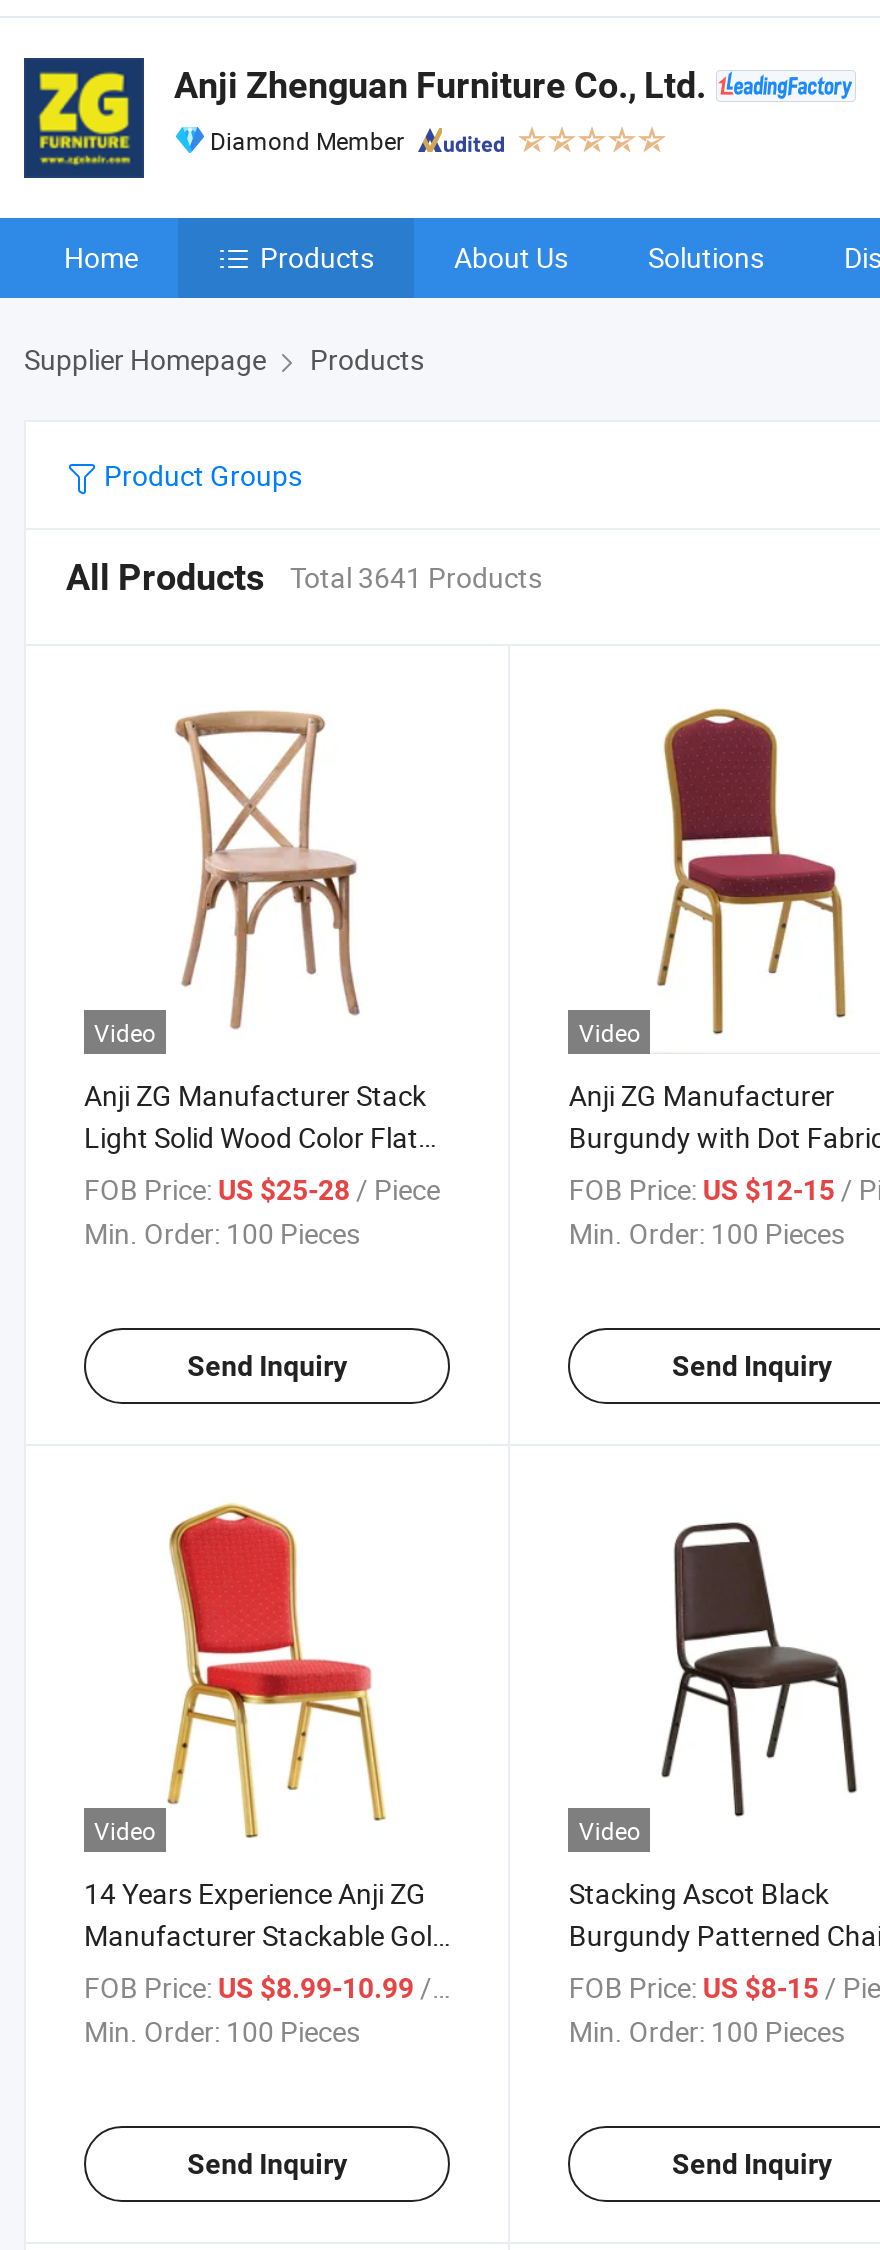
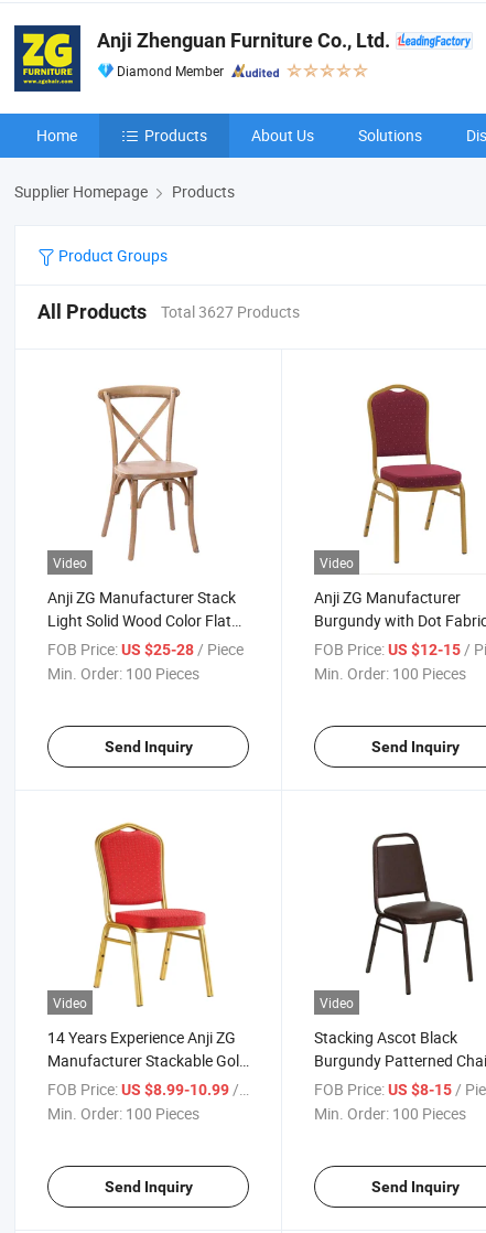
- Total 3641 Products
+ Total 3627 Products
